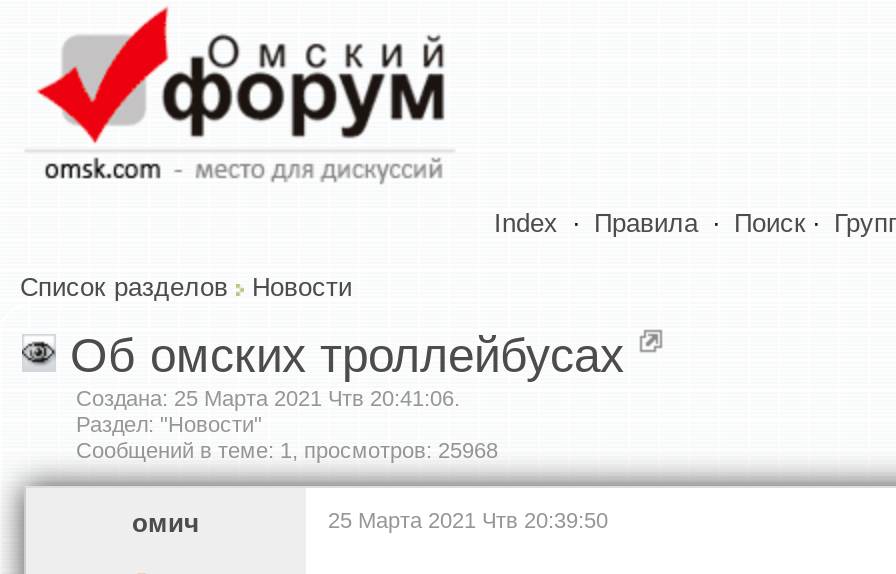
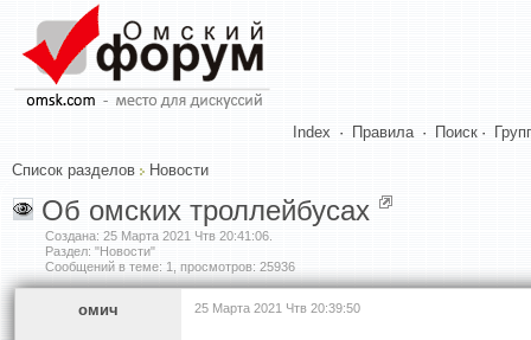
- Сообщений в теме: 1, просмотров: 25968
+ Сообщений в теме: 1, просмотров: 25936
